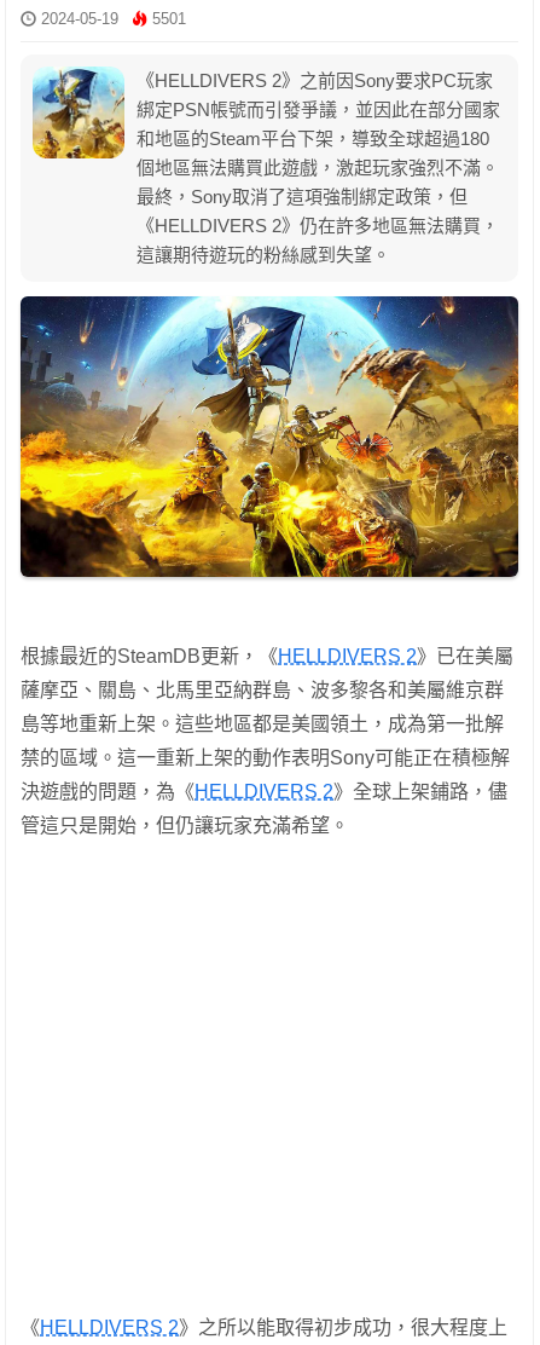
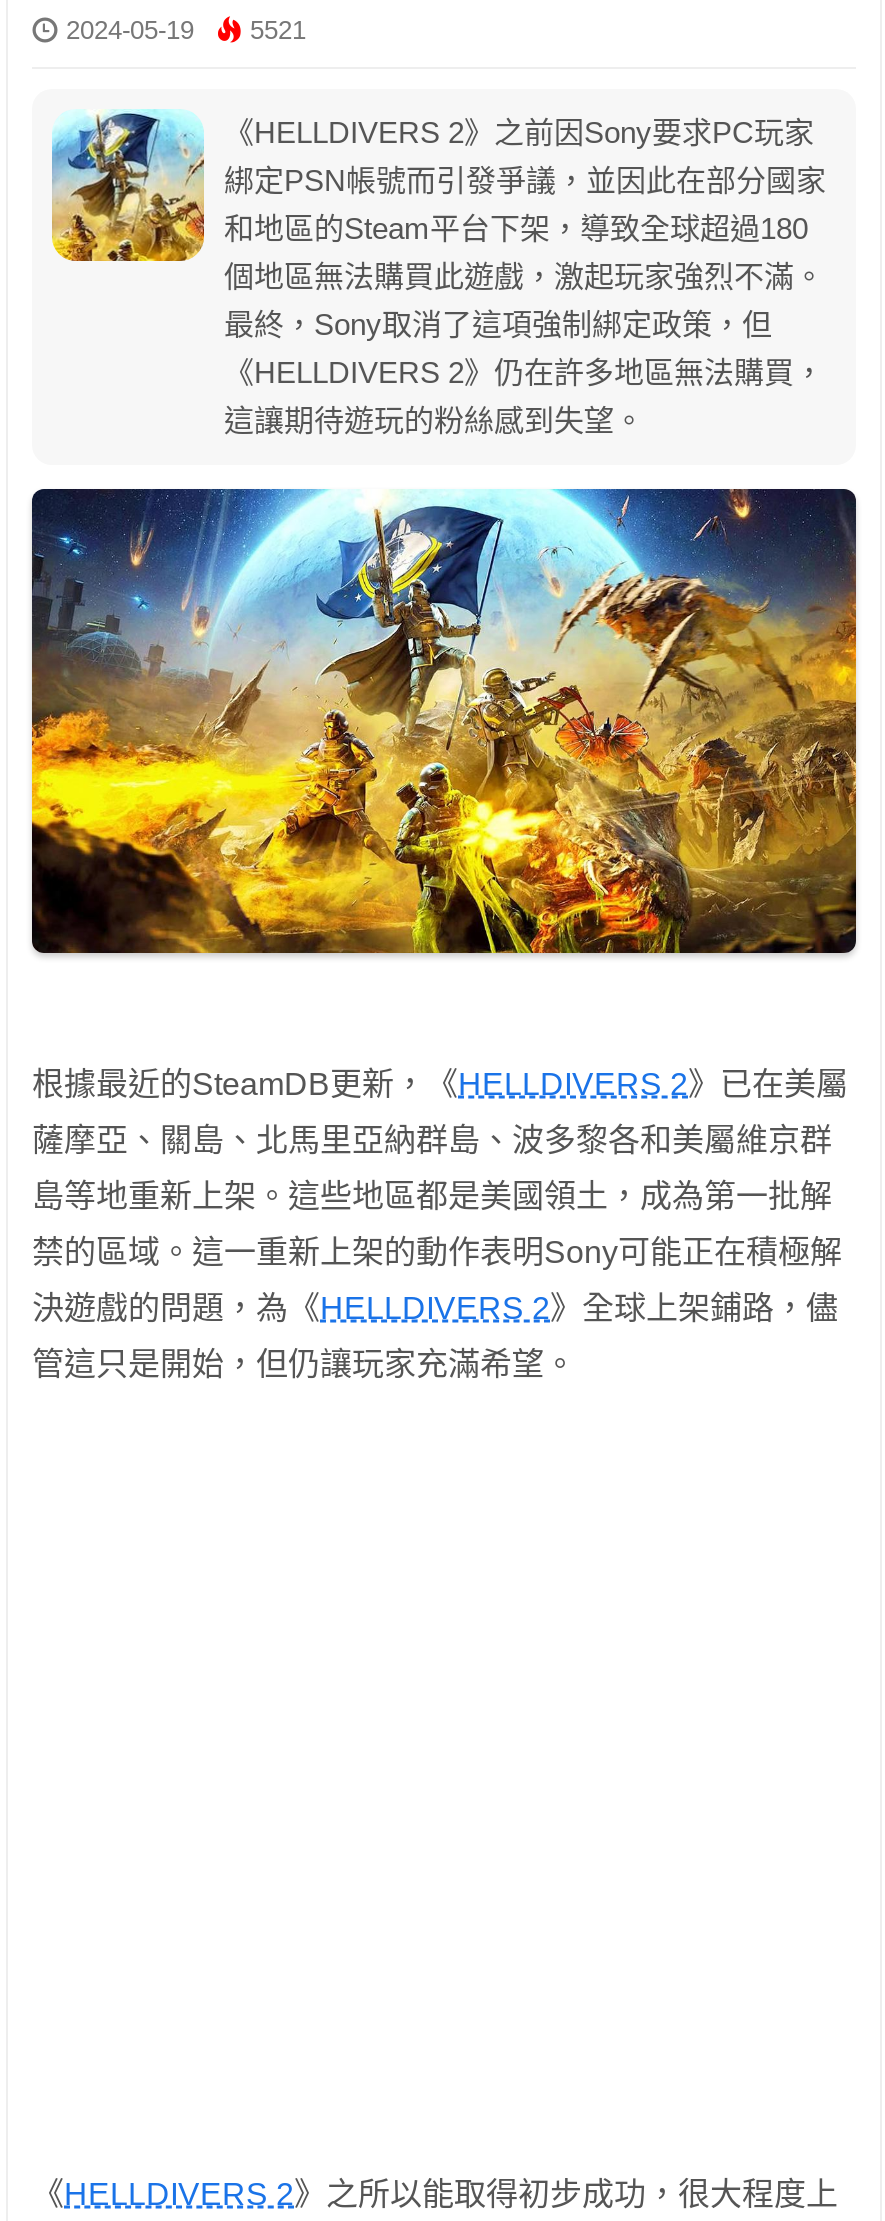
- 2024-05-19 5501
+ 2024-05-19 5521
